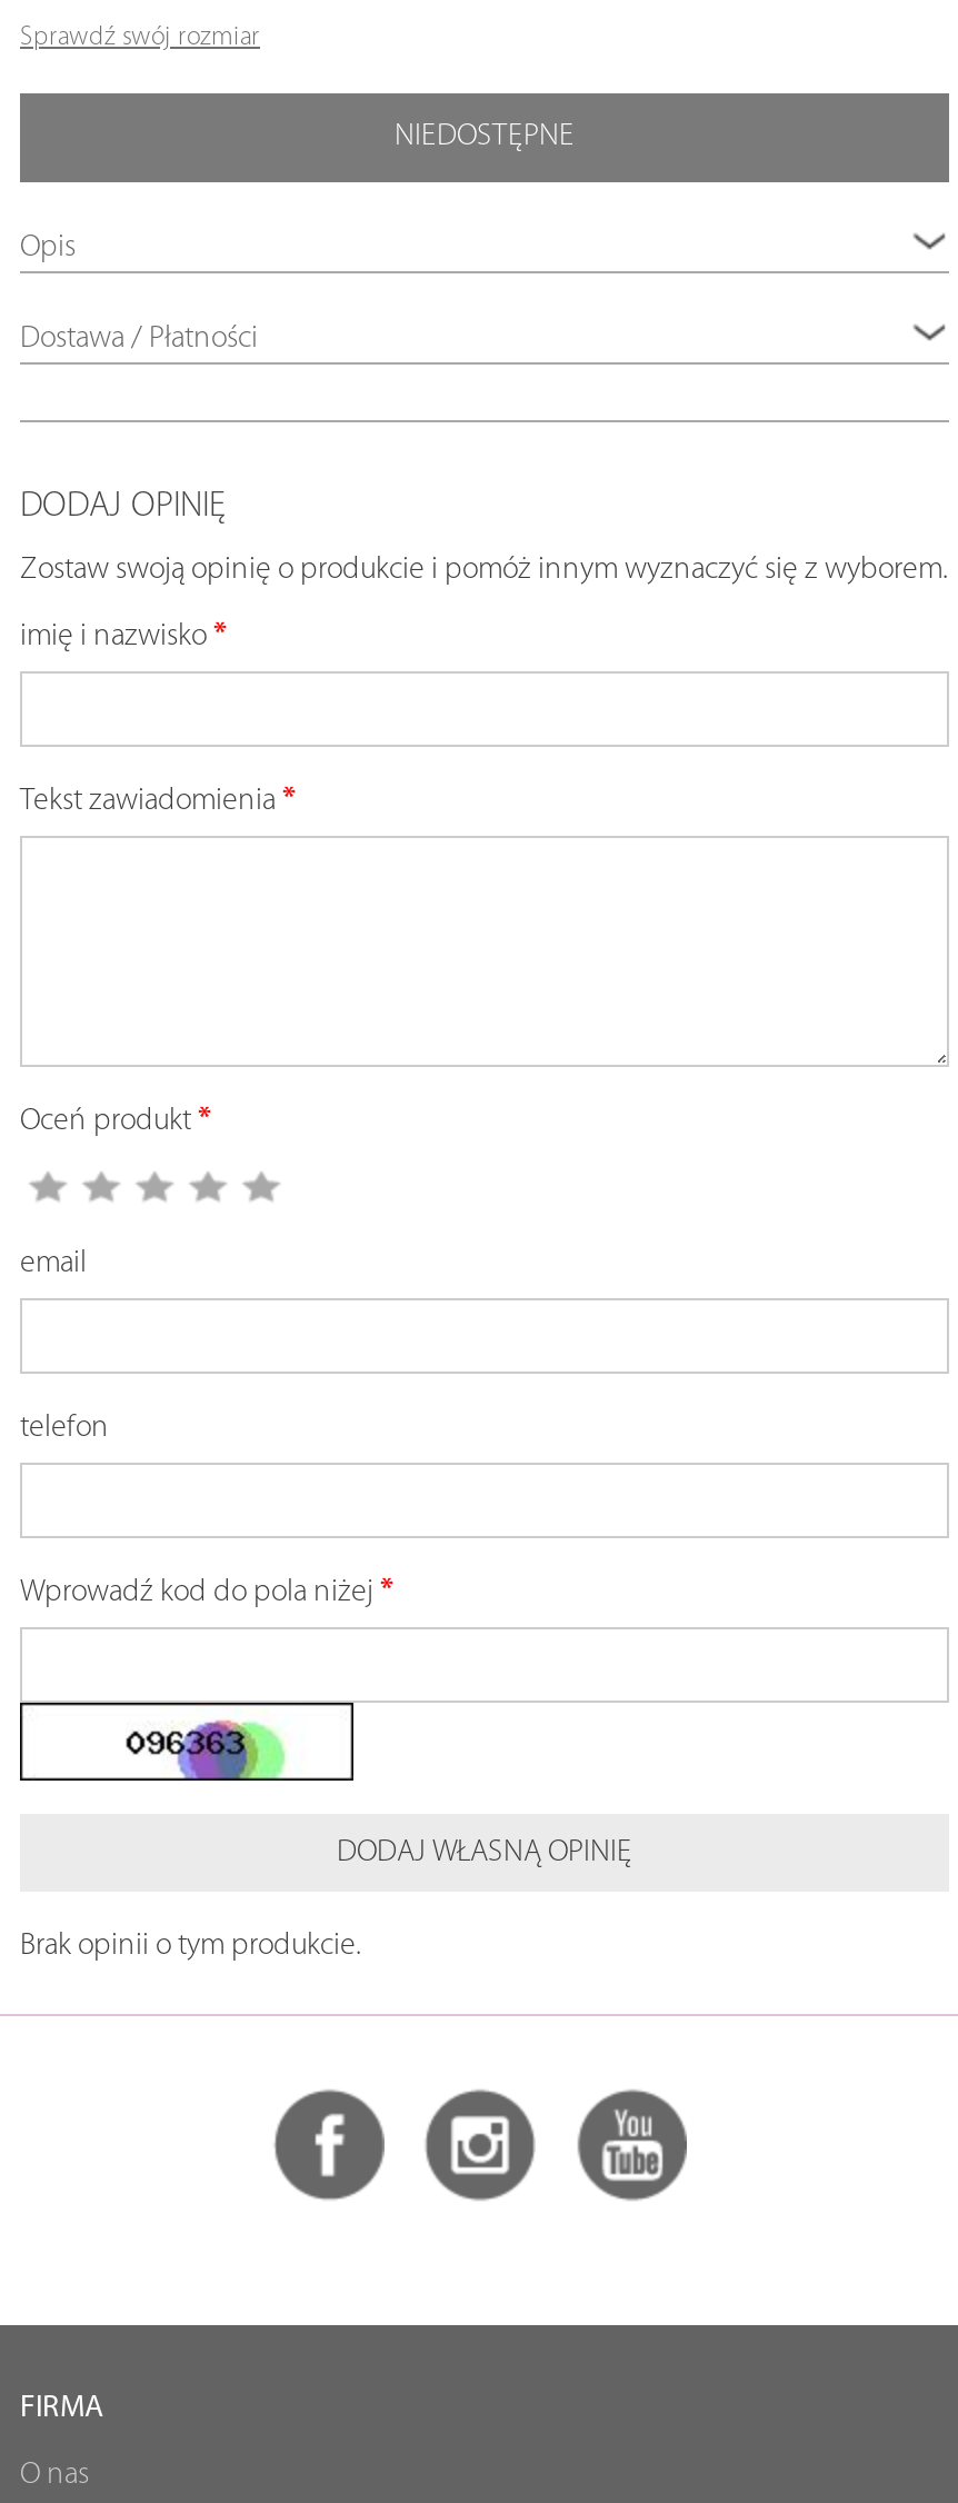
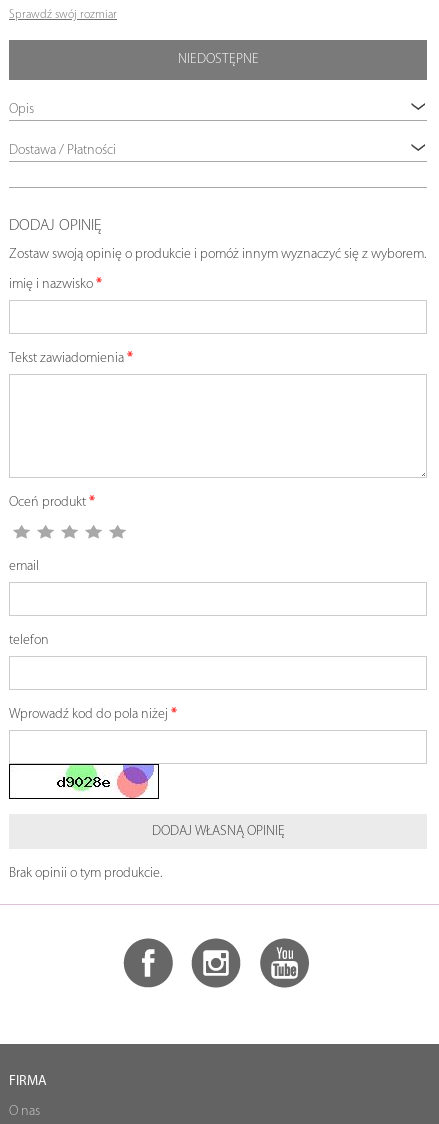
- [image]
+ [image]
